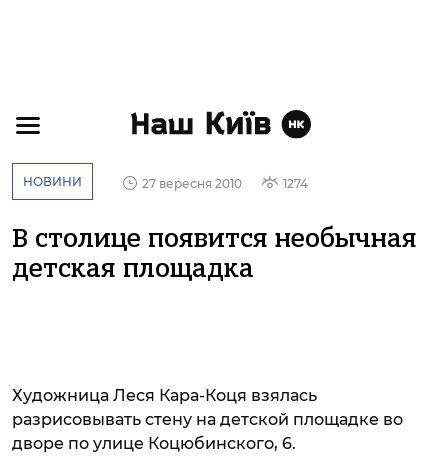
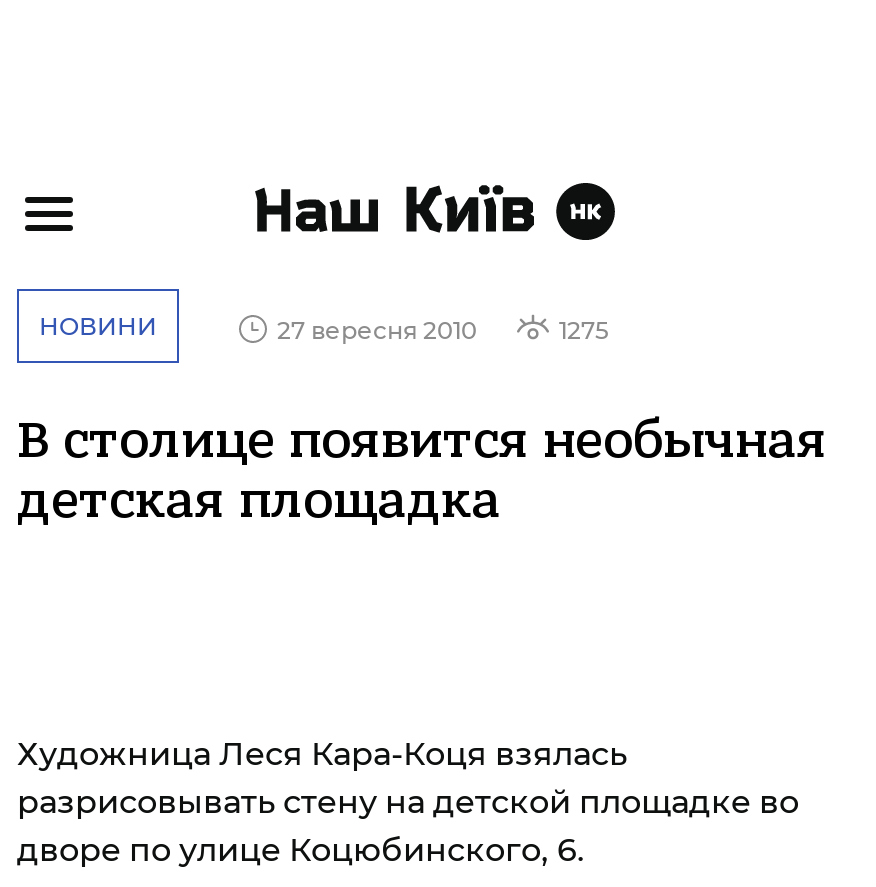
- 1274
+ 1275
